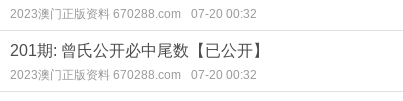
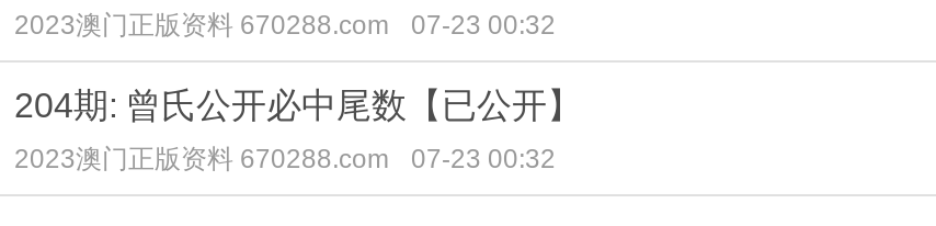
- 2023澳门正版资料 670288.com 07-20 00:32
+ 2023澳门正版资料 670288.com 07-23 00:32

- 201期: 曾氏公开必中尾数【已公开】
+ 204期: 曾氏公开必中尾数【已公开】

- 2023澳门正版资料 670288.com 07-20 00:32
+ 2023澳门正版资料 670288.com 07-23 00:32
